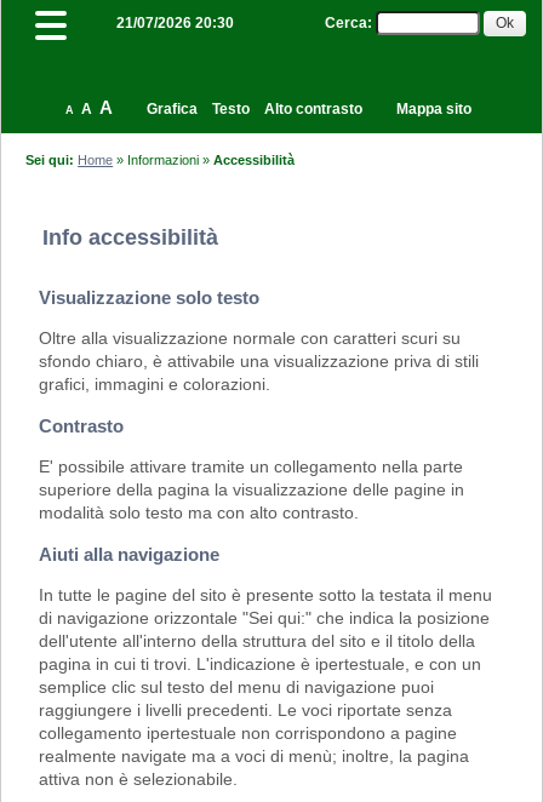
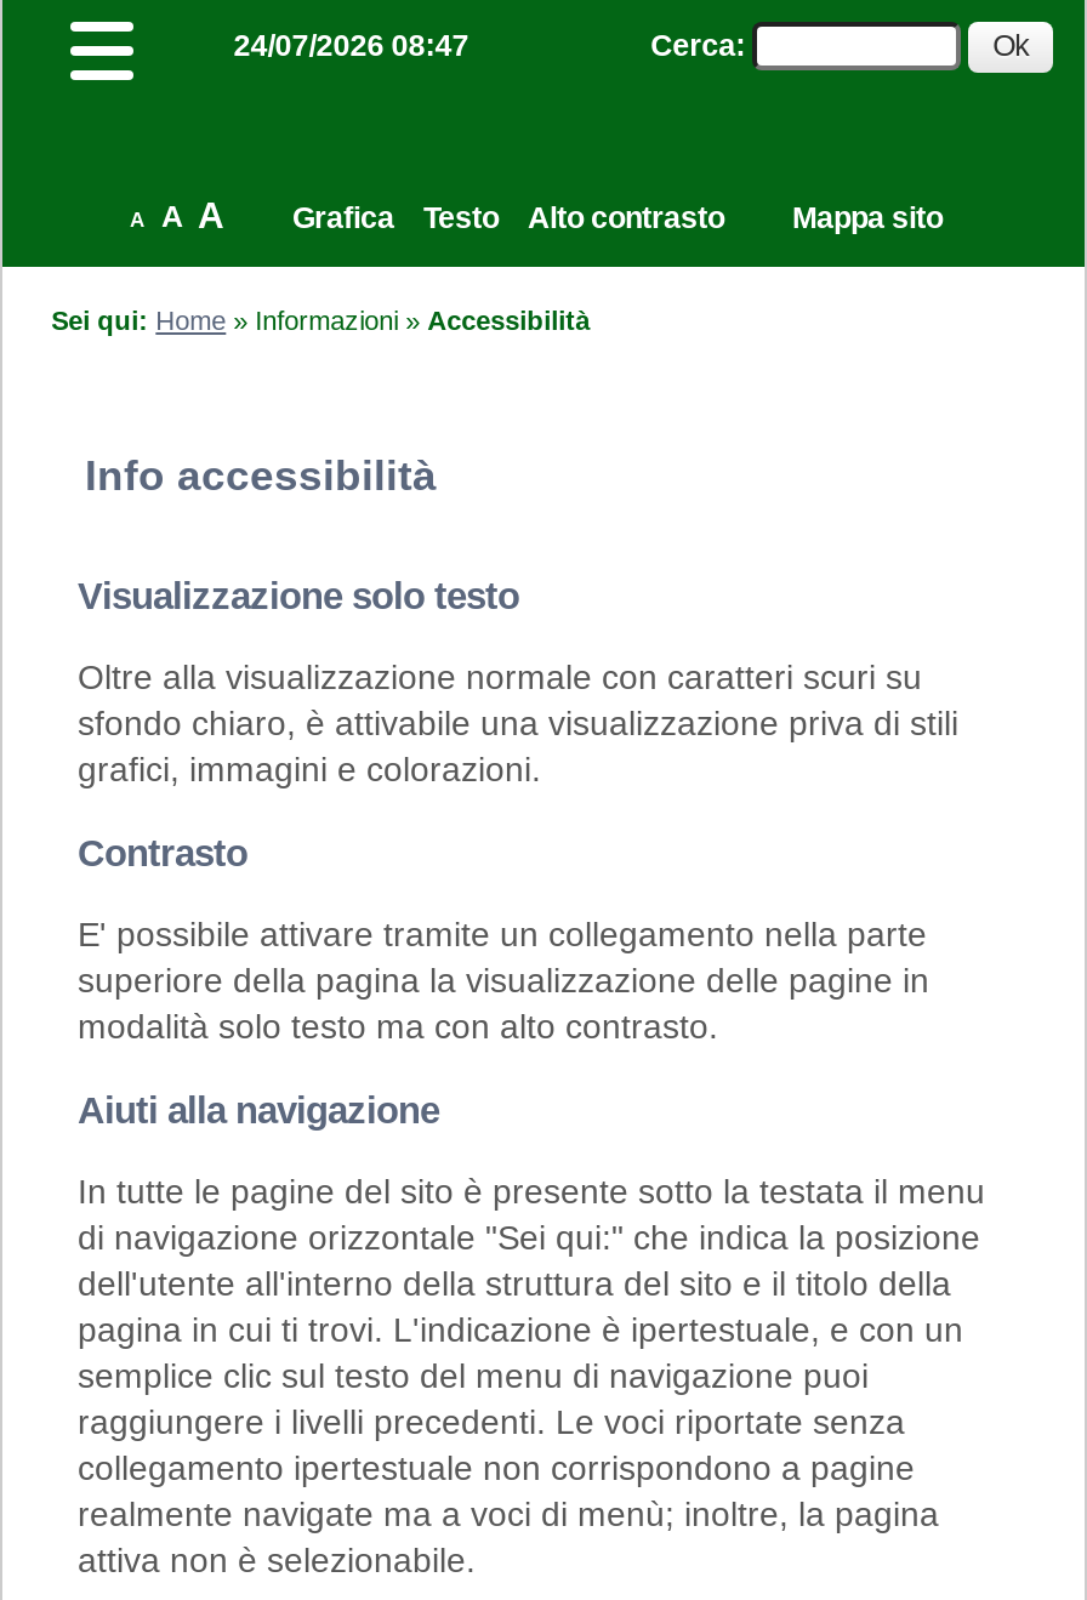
- 21/07/2026 20:30
+ 24/07/2026 08:47
